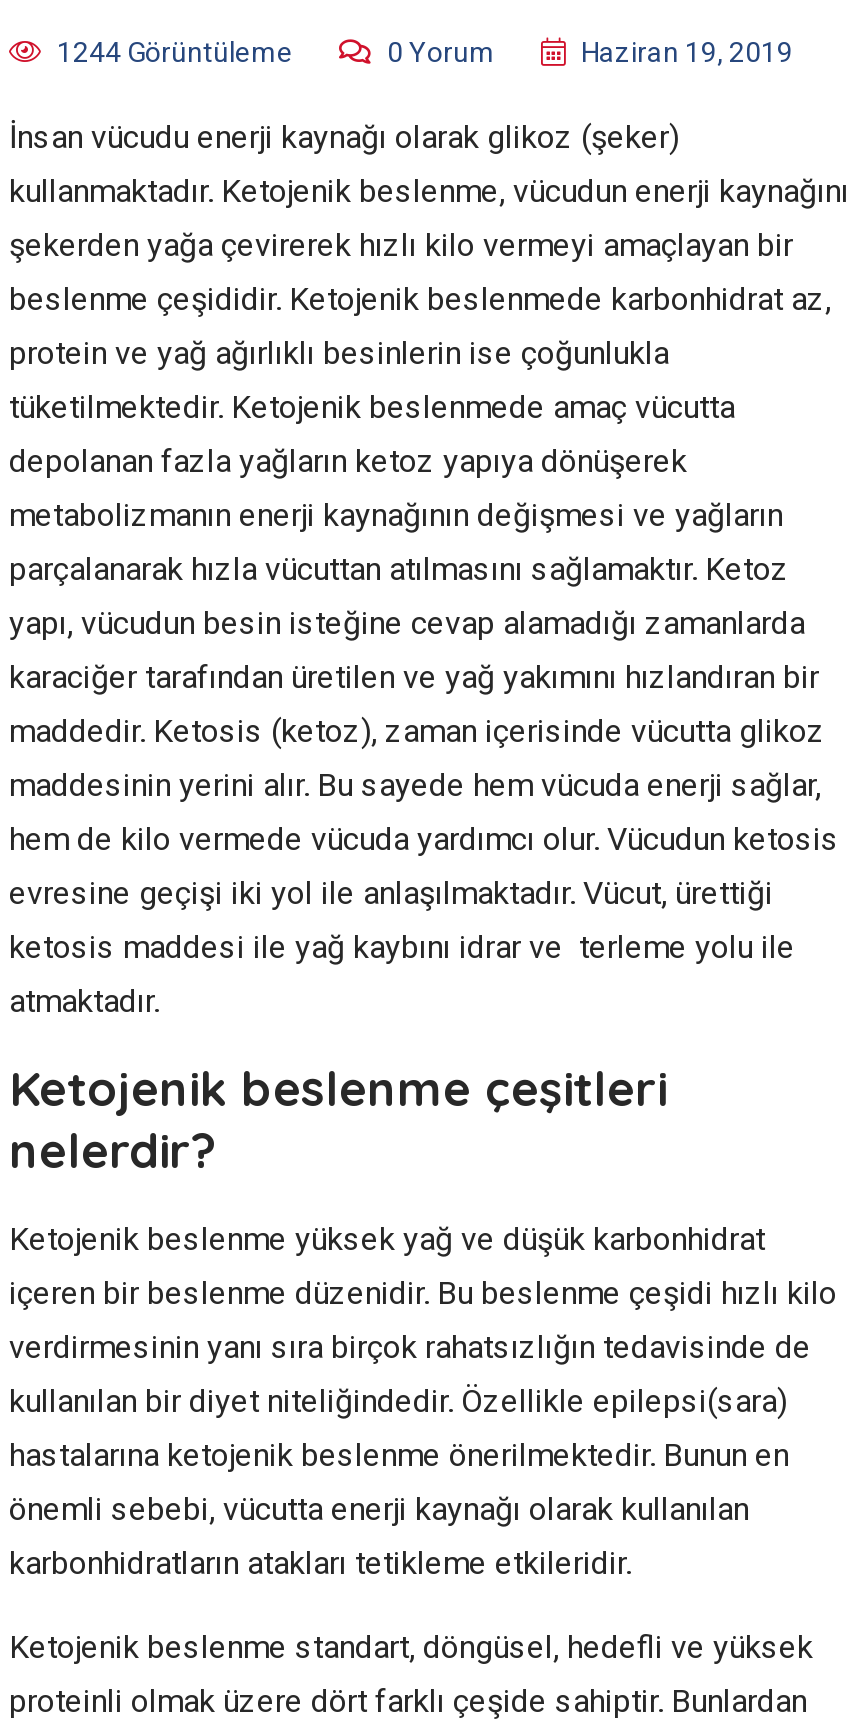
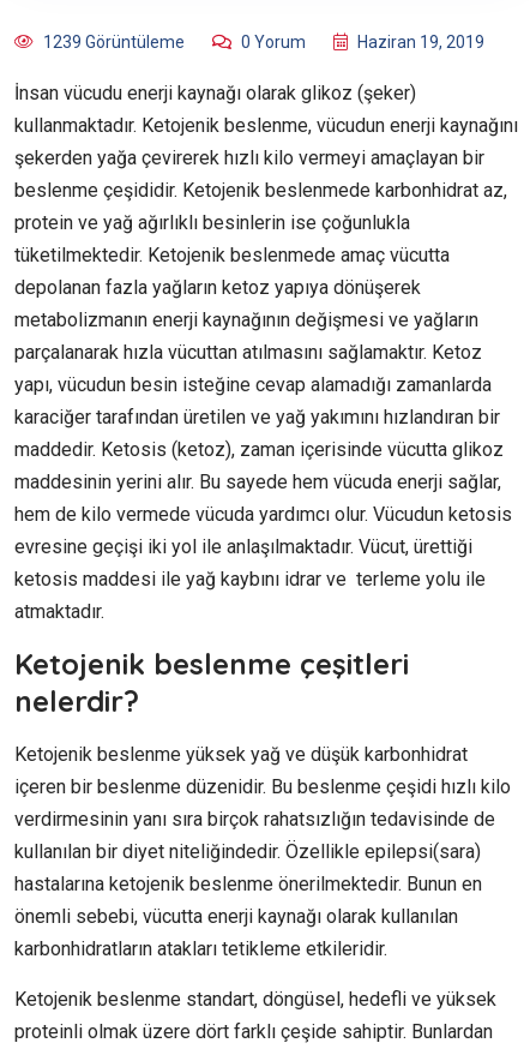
- 1244 Görüntüleme
+ 1239 Görüntüleme
